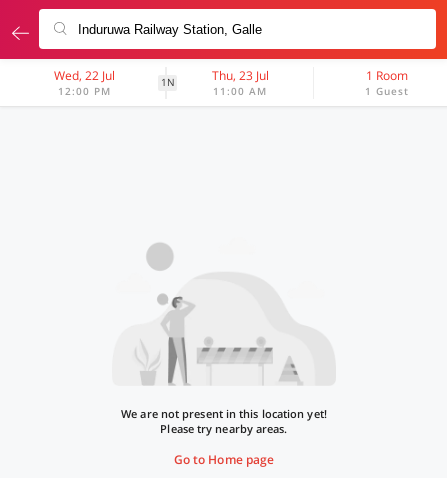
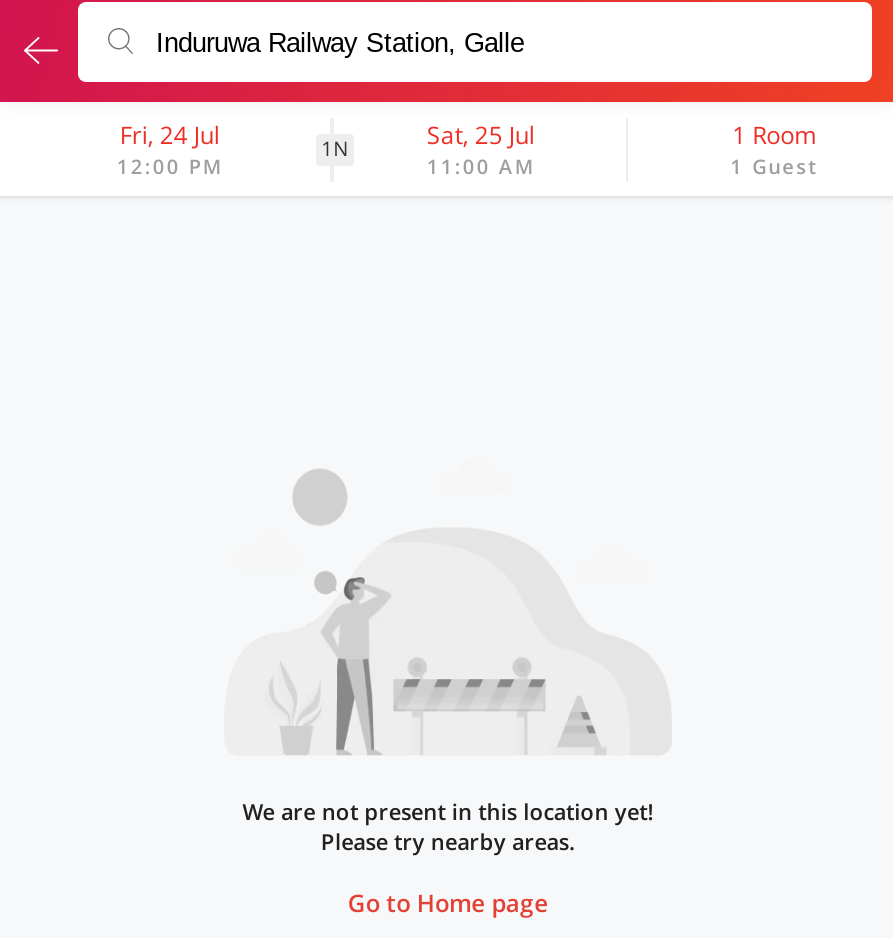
- Wed, 22 Jul
+ Fri, 24 Jul

- Thu, 23 Jul
+ Sat, 25 Jul
